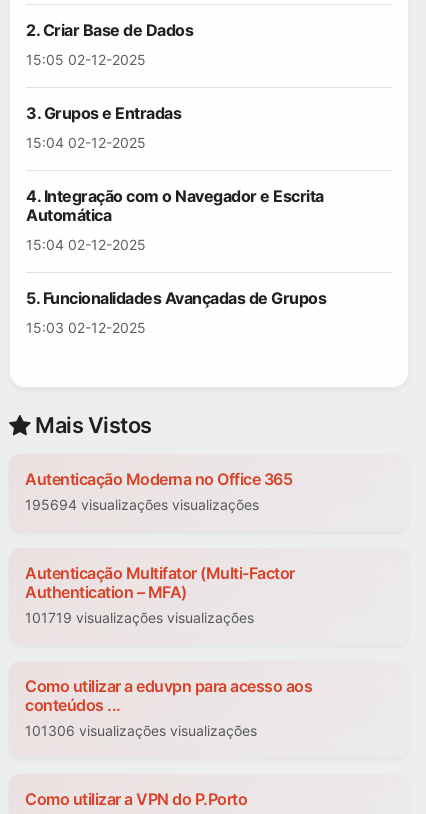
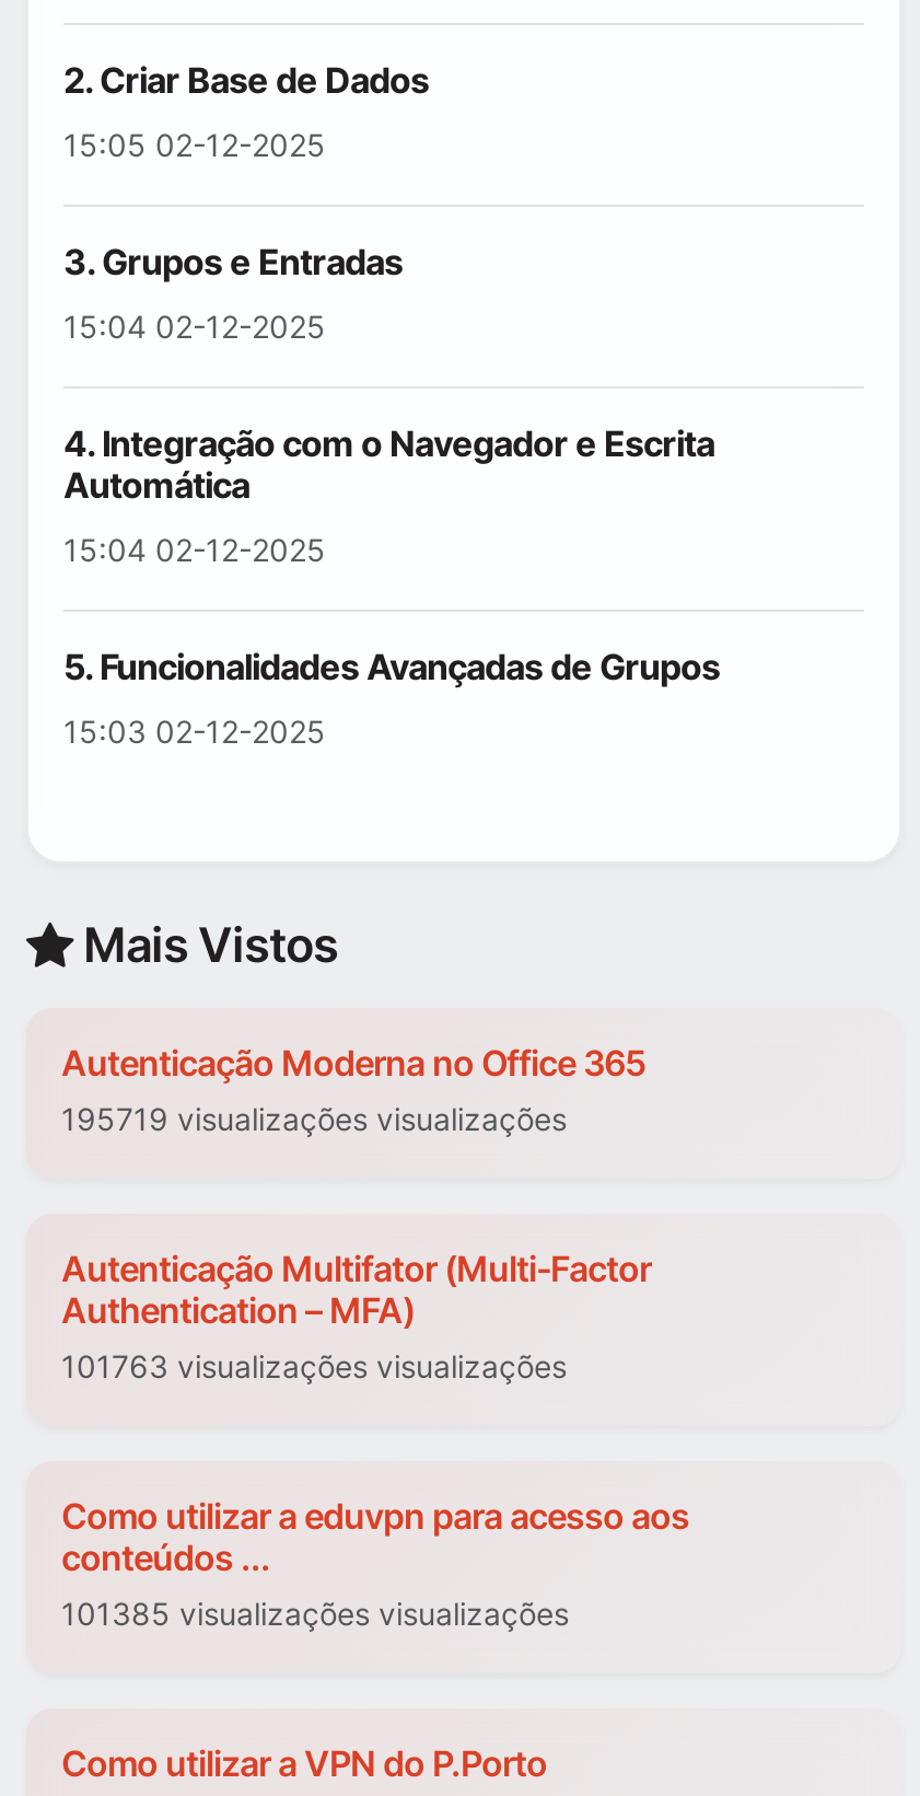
- 195694 visualizações visualizações
+ 195719 visualizações visualizações

- 101719 visualizações visualizações
+ 101763 visualizações visualizações

- 101306 visualizações visualizações
+ 101385 visualizações visualizações
